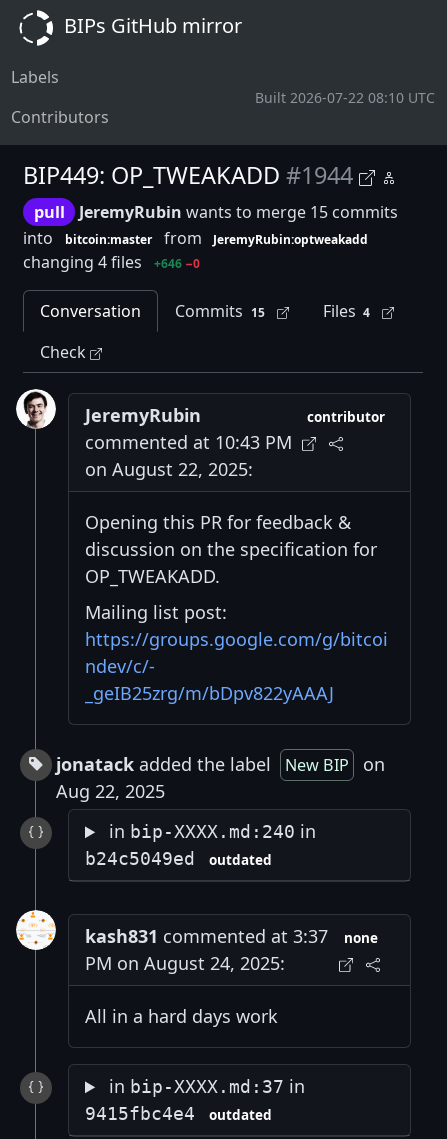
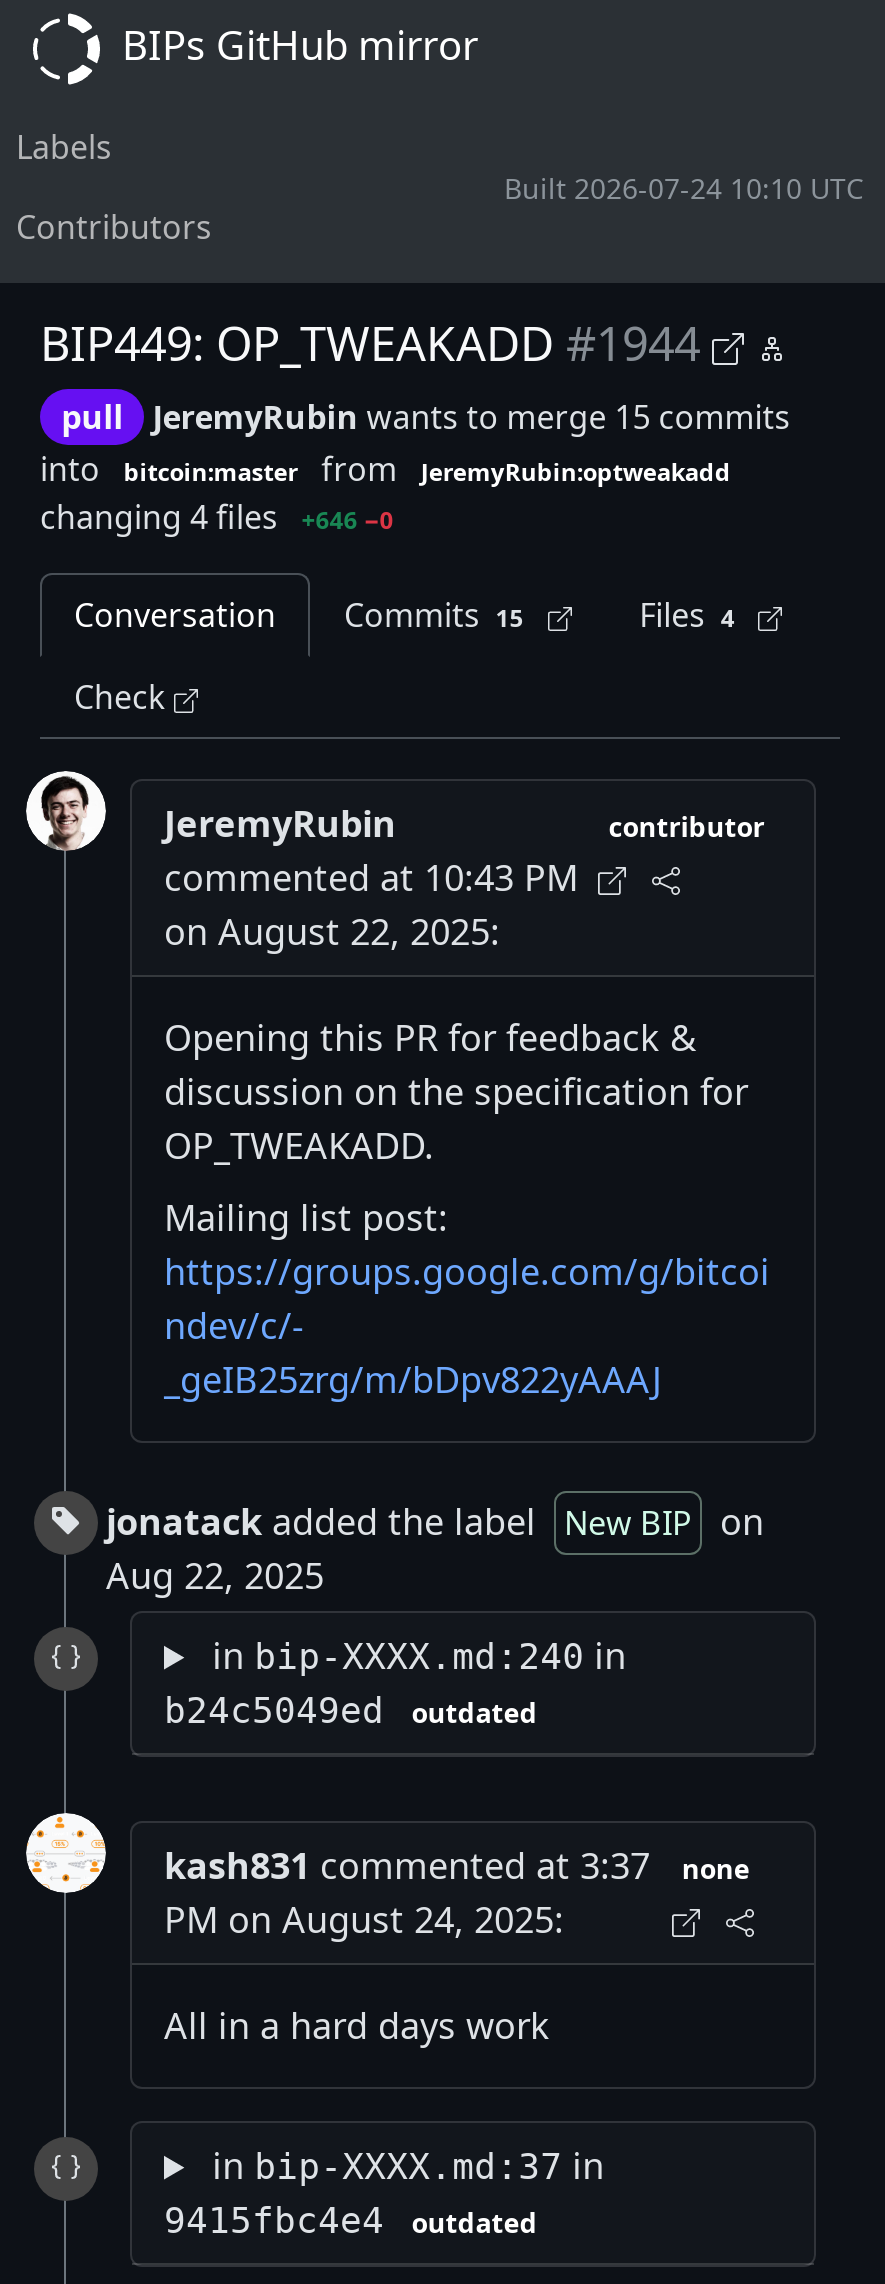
- Built 2026-07-22 08:10 UTC
+ Built 2026-07-24 10:10 UTC
